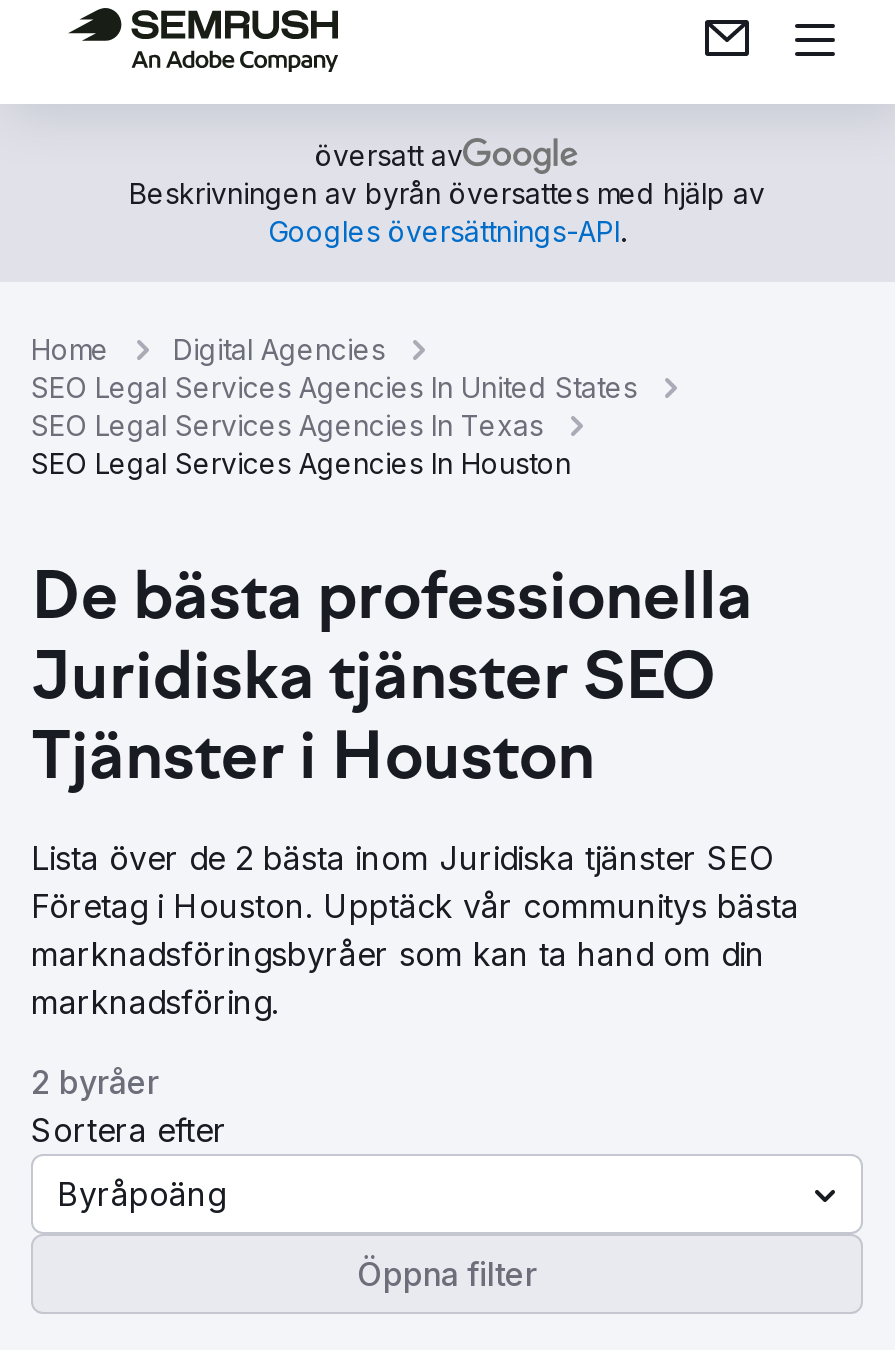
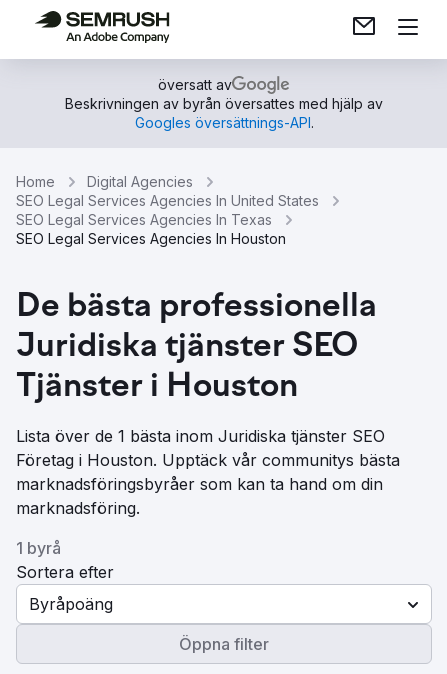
- Lista över de 2 bästa inom Juridiska tjänster SEO
+ Lista över de 1 bästa inom Juridiska tjänster SEO

- 2 byråer
+ 1 byrå
